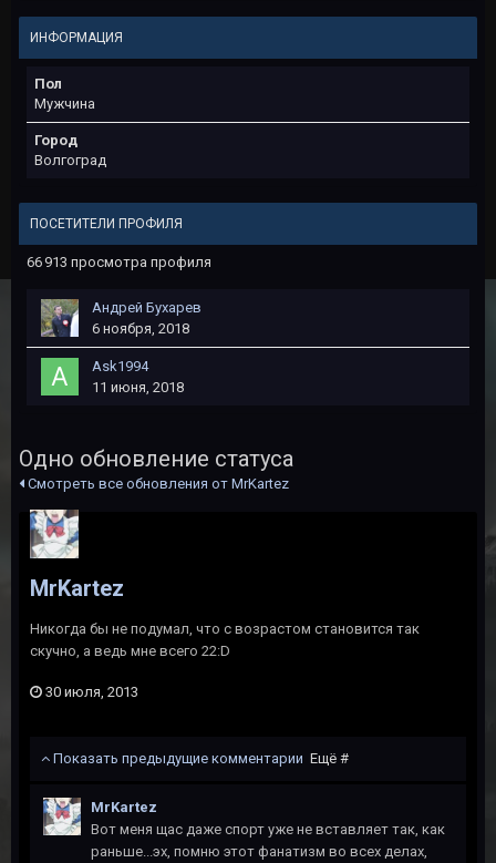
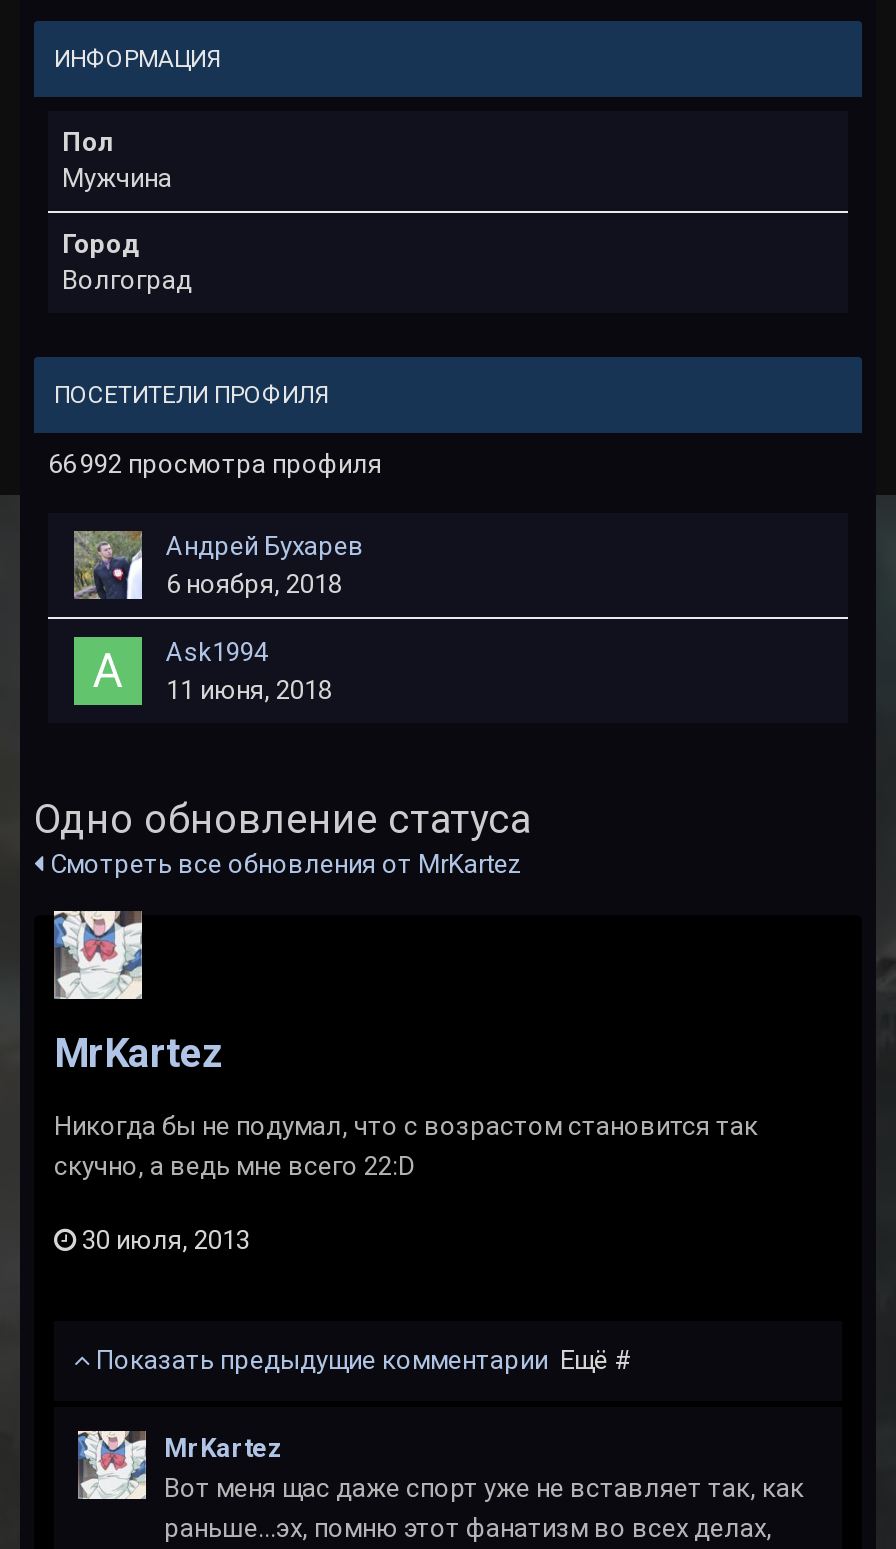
- 66 913 просмотра профиля
+ 66 992 просмотра профиля
